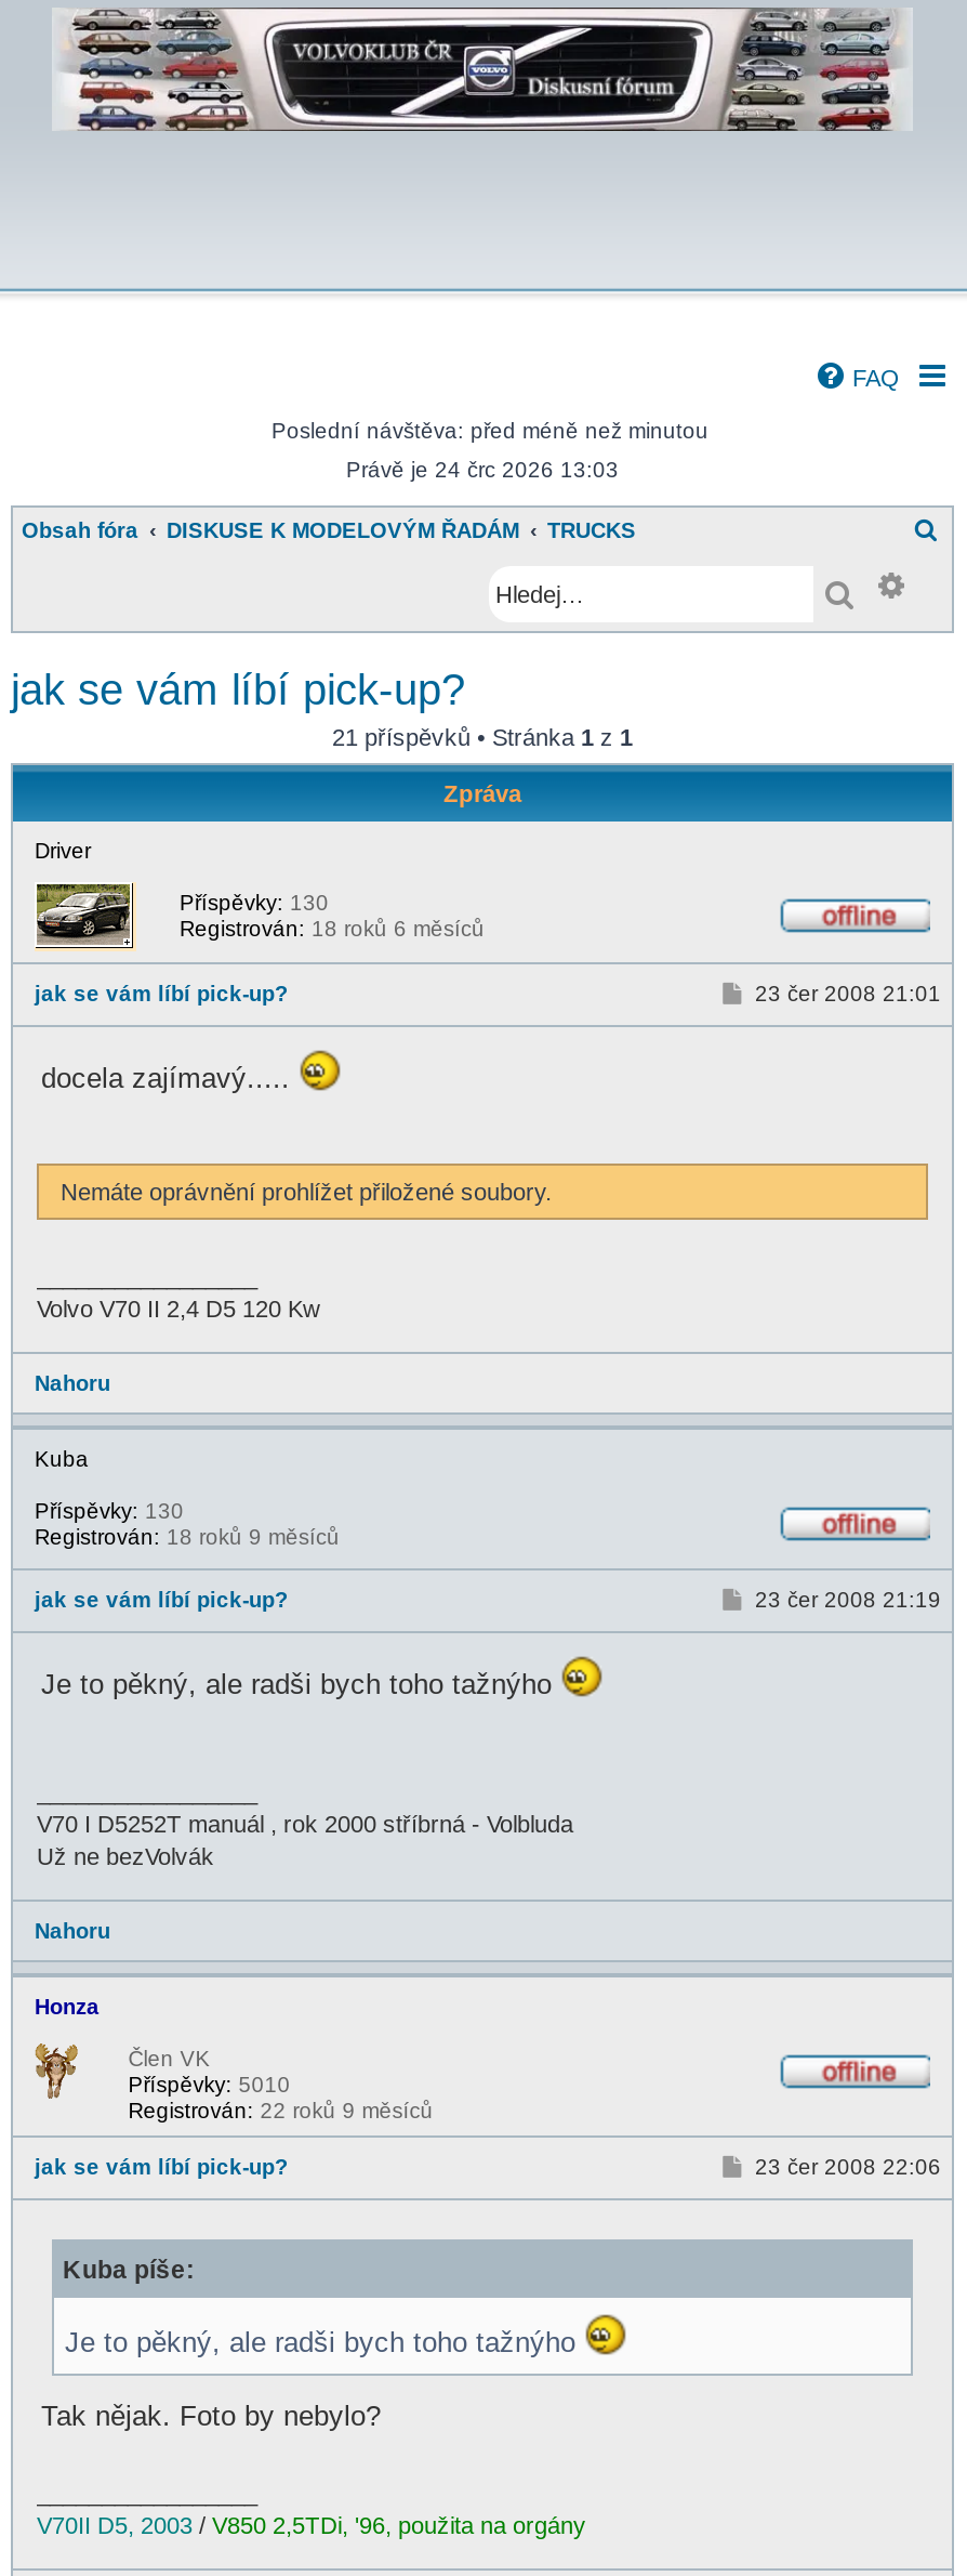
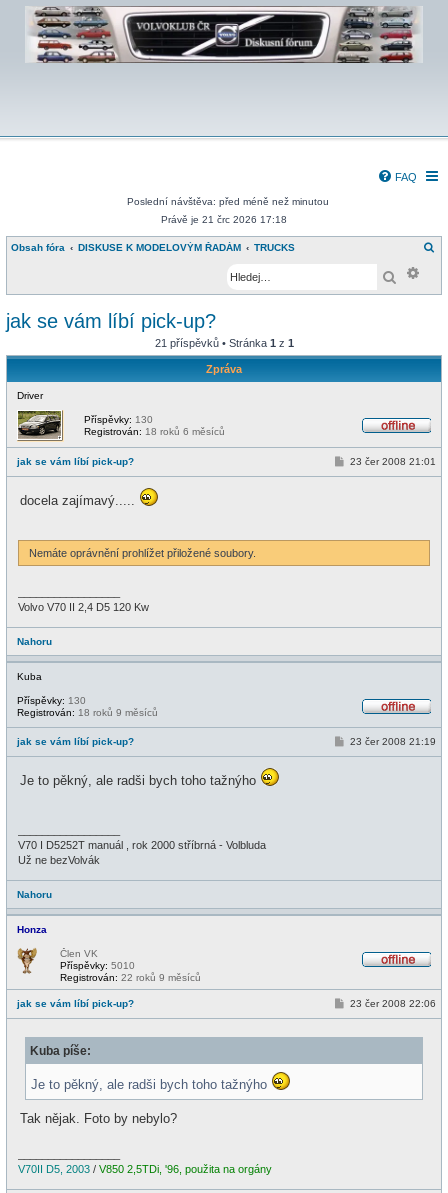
- Právě je 24 črc 2026 13:03
+ Právě je 21 črc 2026 17:18
